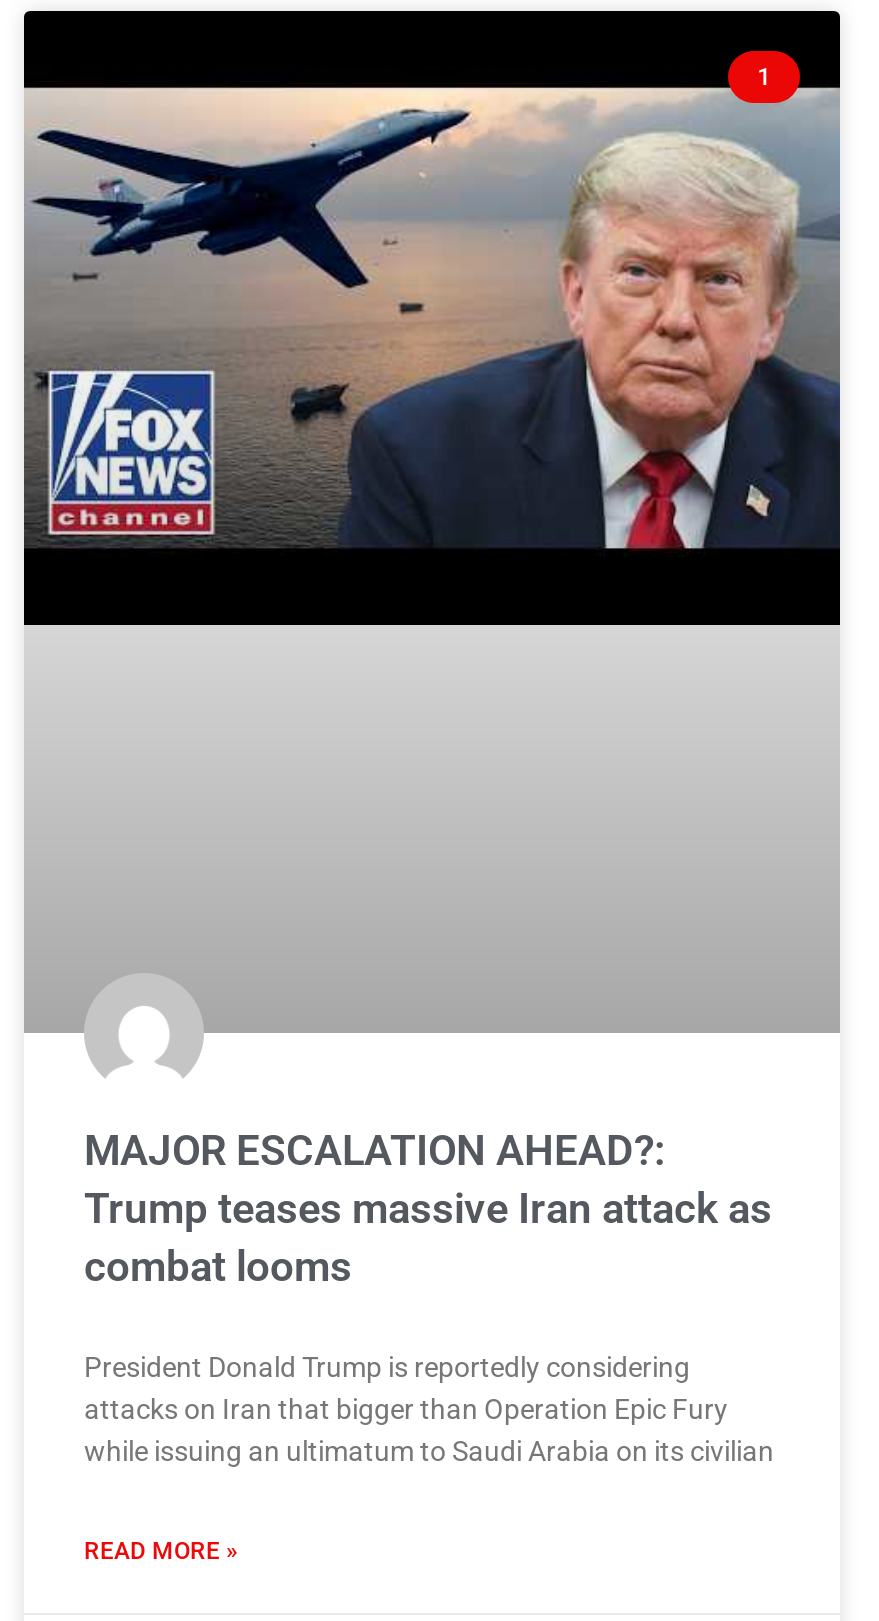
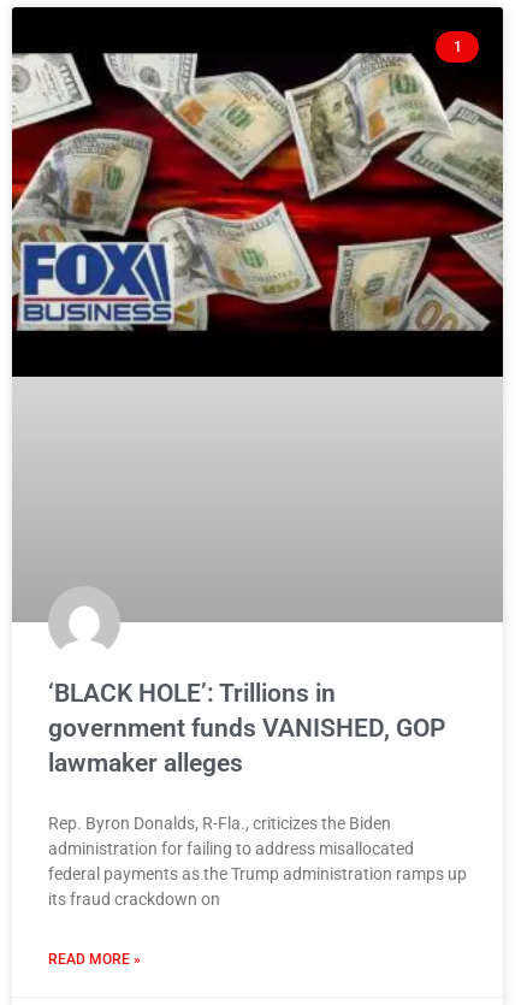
- [image]
+ [image]

- MAJOR ESCALATION AHEAD?:
- Trump teases massive Iran attack as
- combat looms
+ ‘BLACK HOLE’: Trillions in
+ government funds VANISHED, GOP
+ lawmaker alleges

- President Donald Trump is reportedly considering
- attacks on Iran that bigger than Operation Epic Fury
- while issuing an ultimatum to Saudi Arabia on its civilian
+ Rep. Byron Donalds, R-Fla., criticizes the Biden
+ administration for failing to address misallocated
+ federal payments as the Trump administration ramps up
+ its fraud crackdown on
